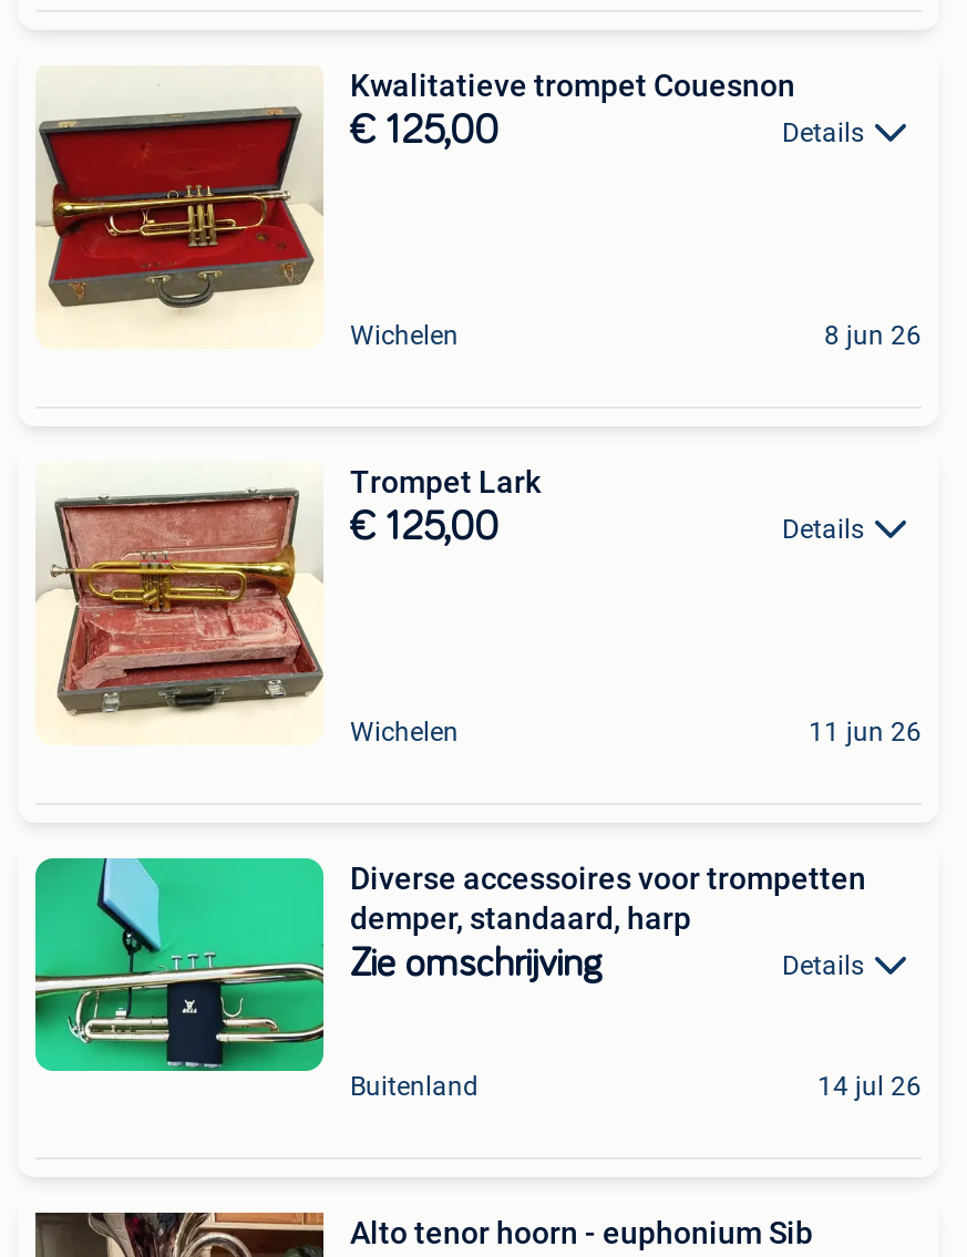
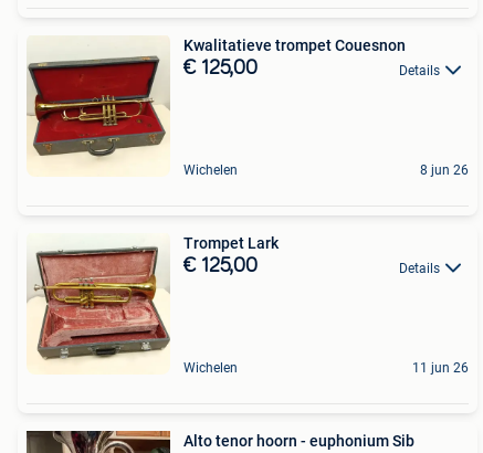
- [image]
- Diverse accessoires voor trompetten
- demper, standaard, harp
- Zie omschrijving
- Details

- Buitenland
- 14 jul 26
